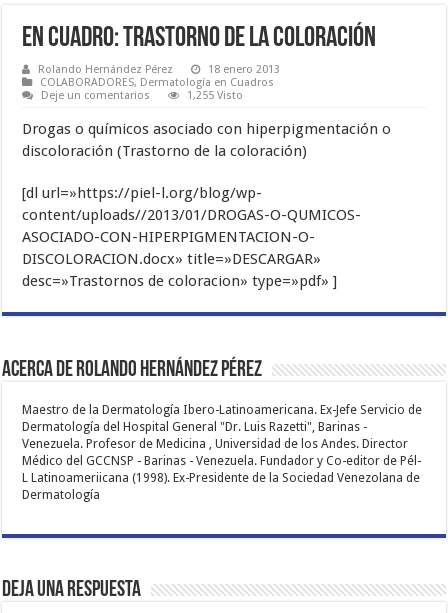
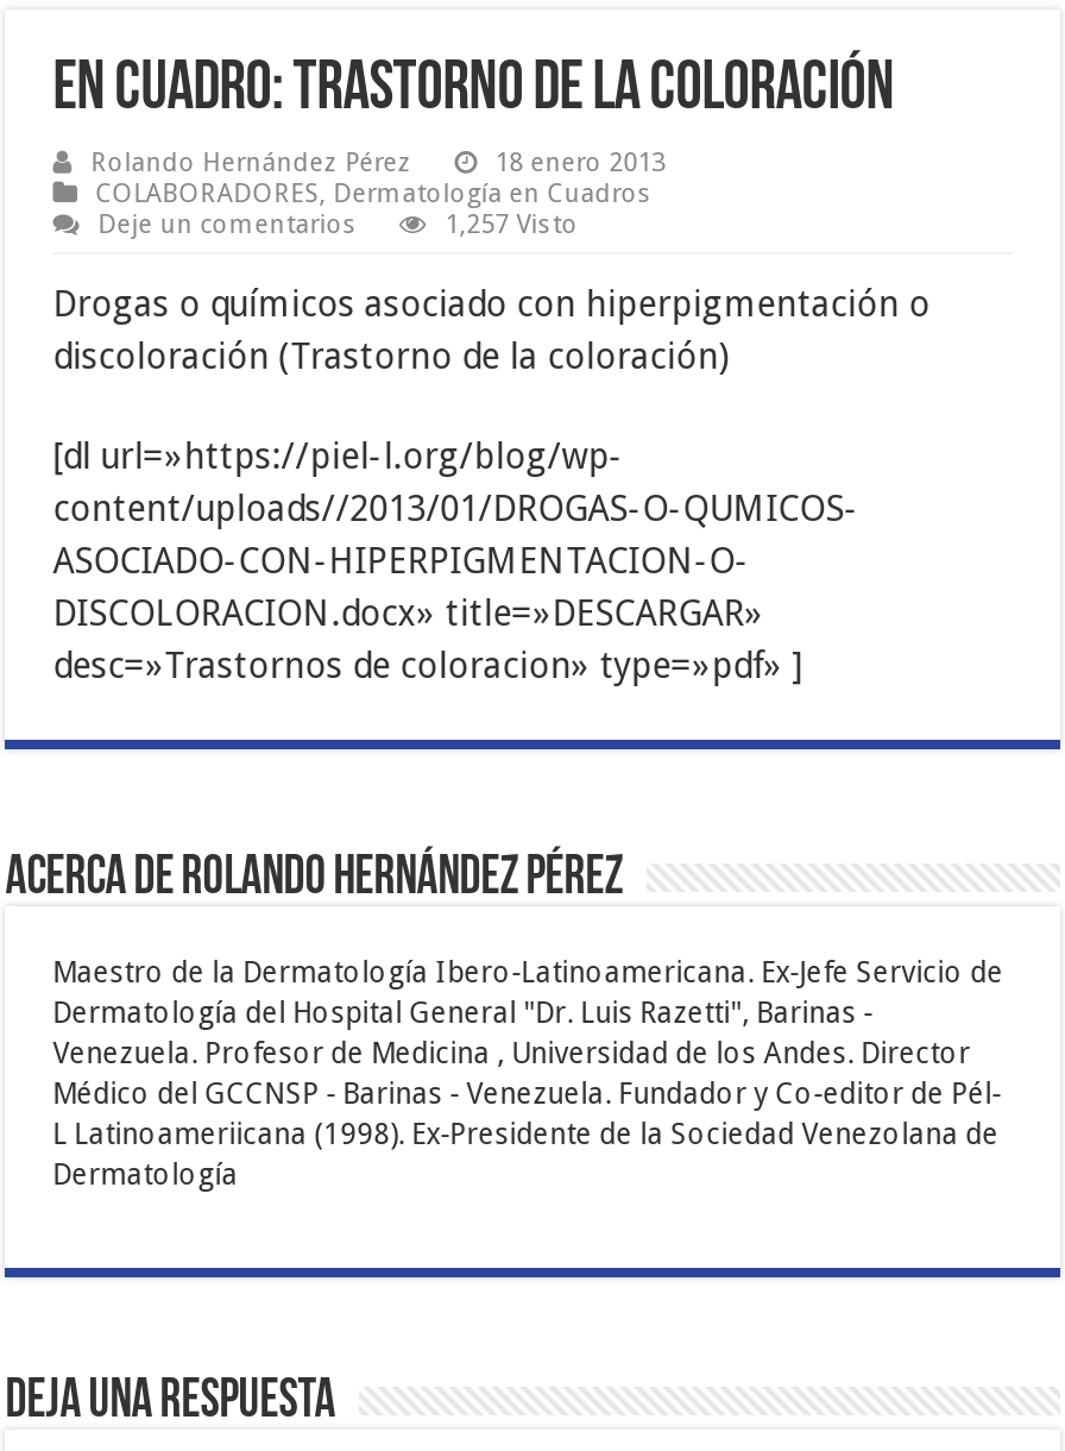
- 1,255 Visto
+ 1,257 Visto
